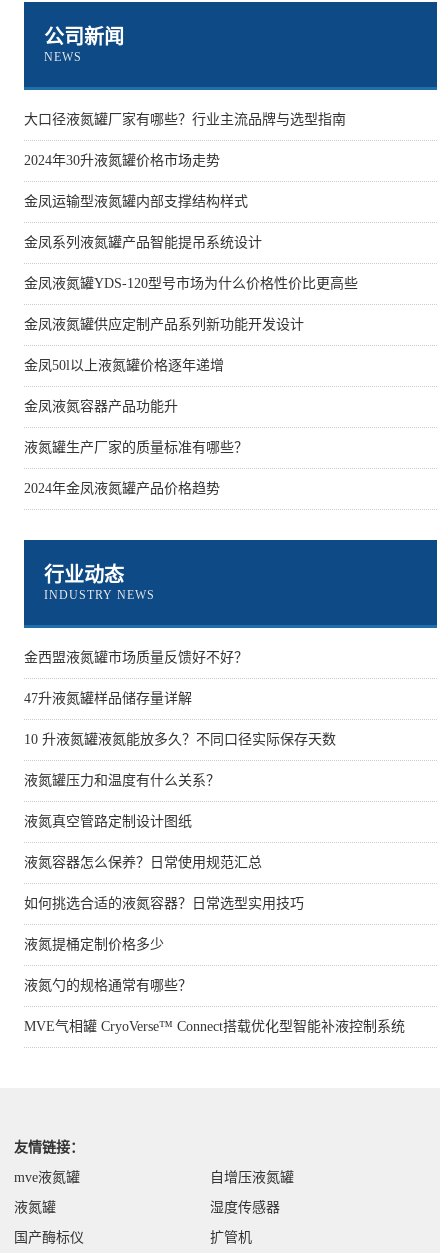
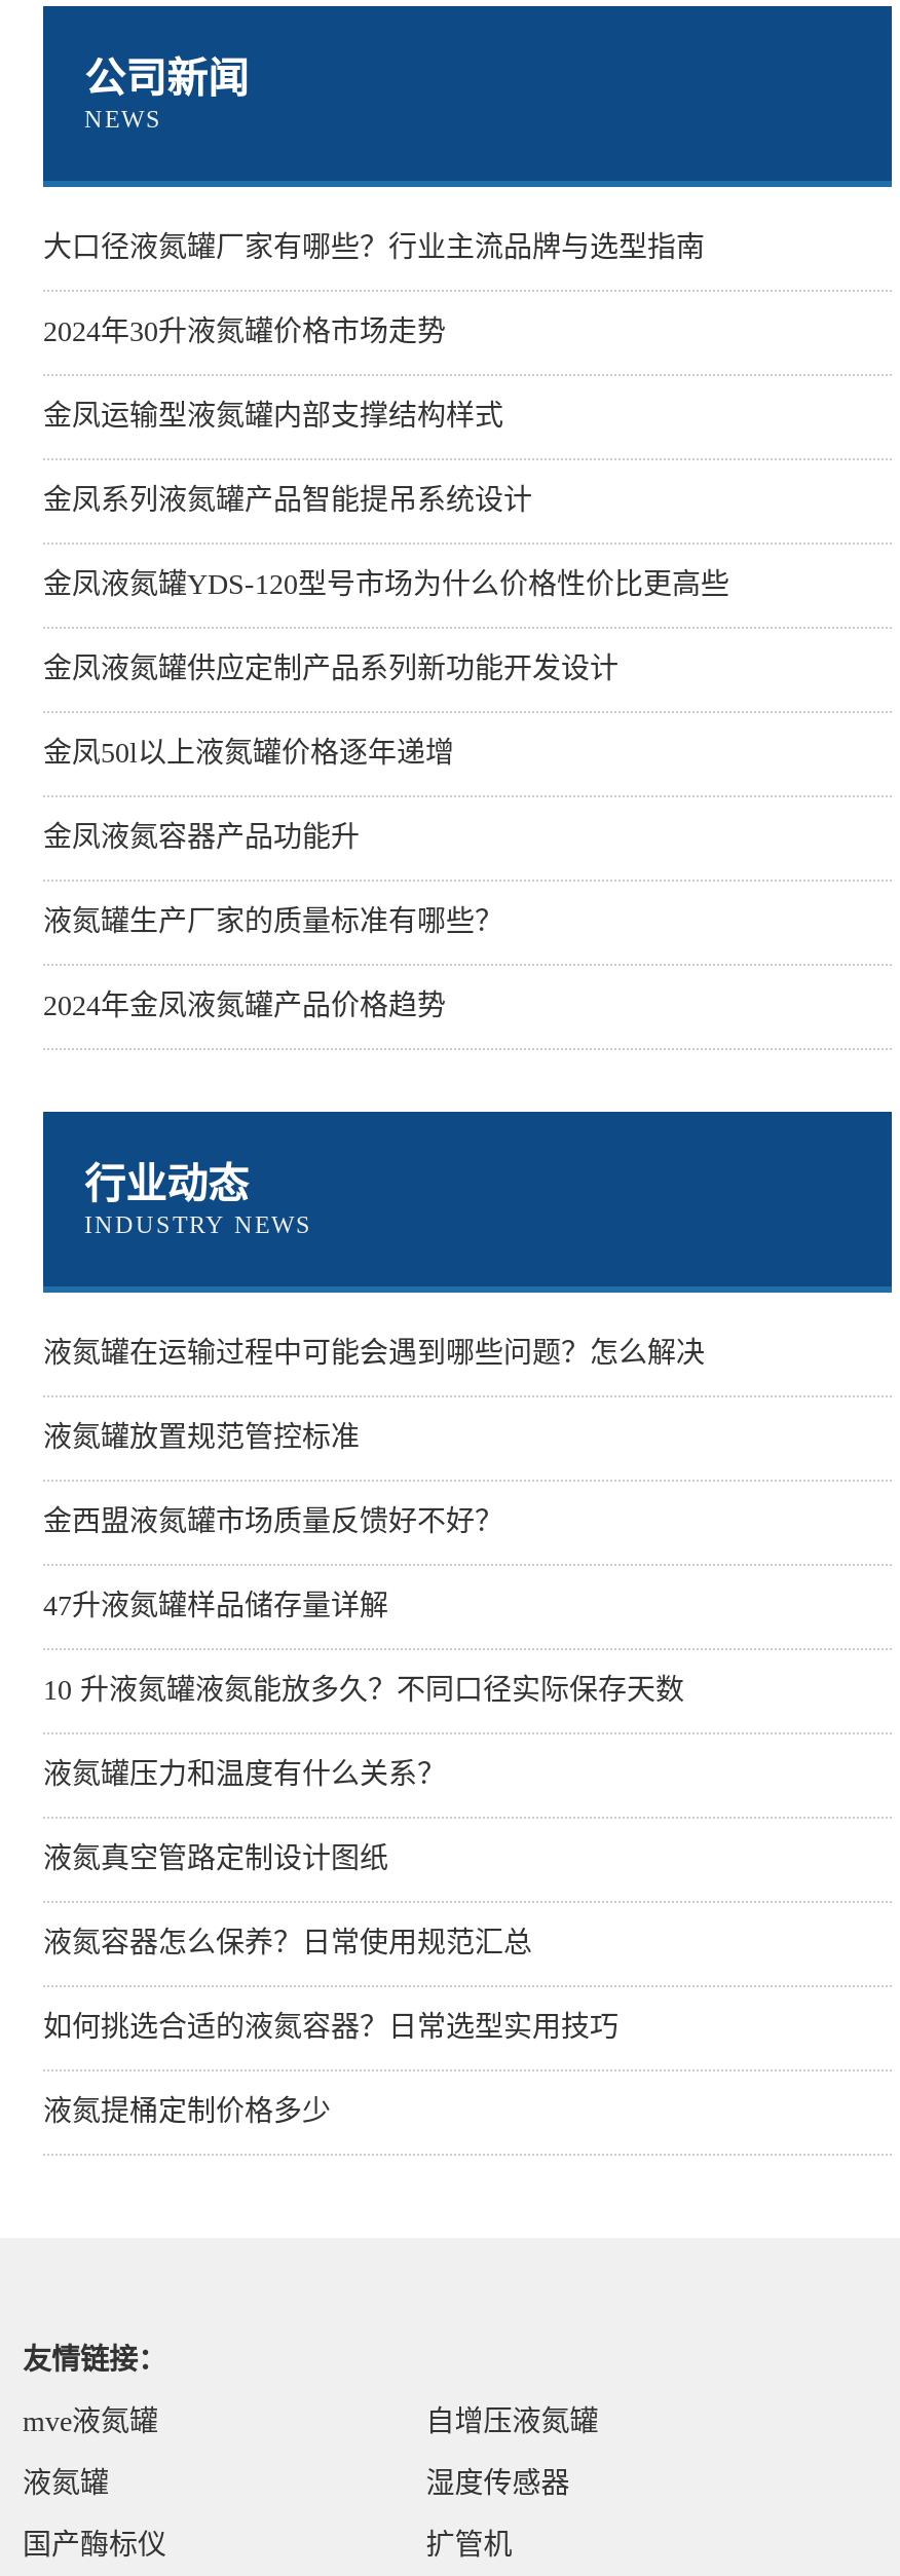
+ 液氮罐在运输过程中可能会遇到哪些问题？怎么解决
+ 液氮罐放置规范管控标准

moved down: 金西盟液氮罐市场质量反馈好不好？ | 47升液氮罐样品储存量详解 | 10 升液氮罐液氮能放多久？不同口径实际保存天数 | 液氮罐压力和温度有什么关系？ | 液氮真空管路定制设计图纸 | 液氮容器怎么保养？日常使用规范汇总 | 如何挑选合适的液氮容器？日常选型实用技巧 | 液氮提桶定制价格多少

- 液氮勺的规格通常有哪些？
- MVE气相罐 CryoVerse™ Connect搭载优化型智能补液控制系统
